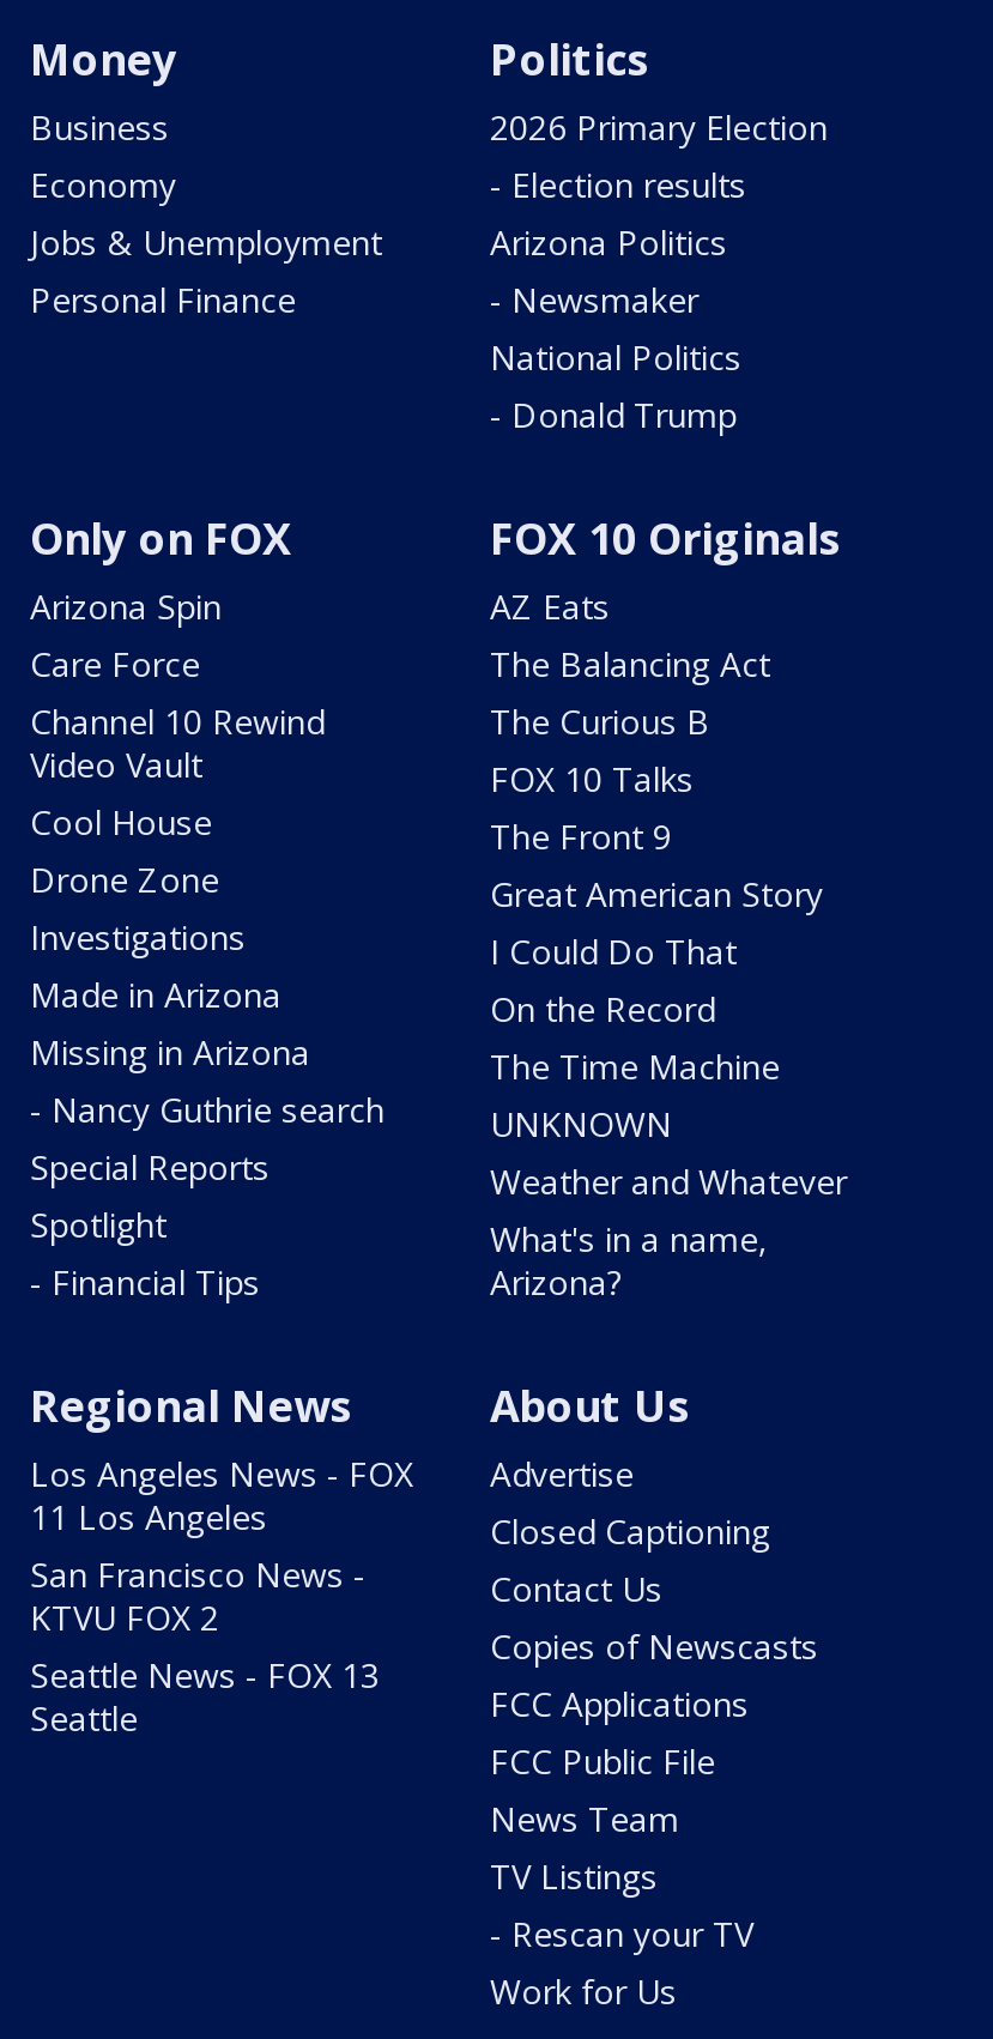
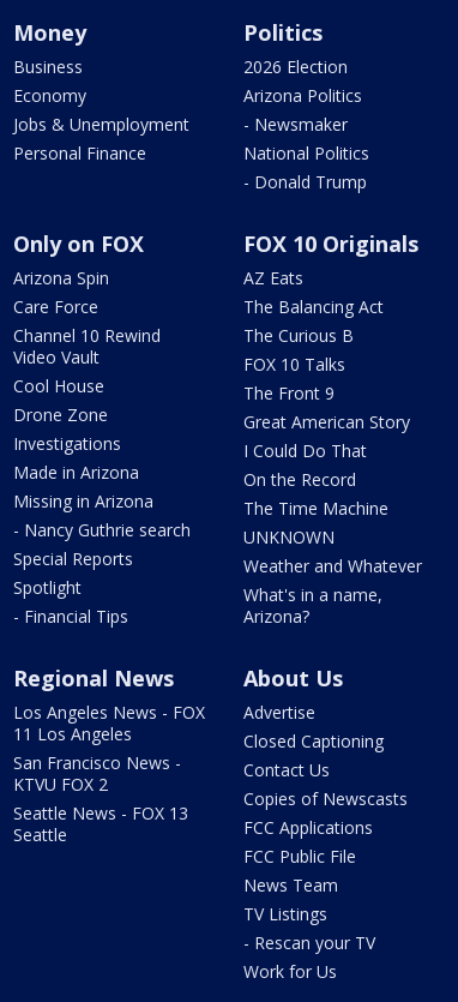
- 2026 Primary Election
- - Election results
+ 2026 Election
